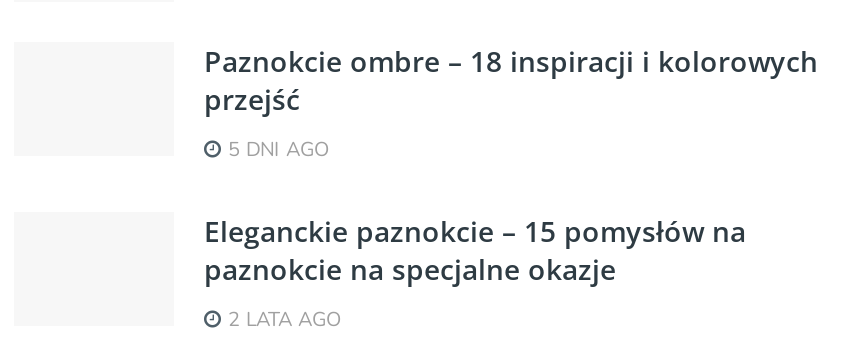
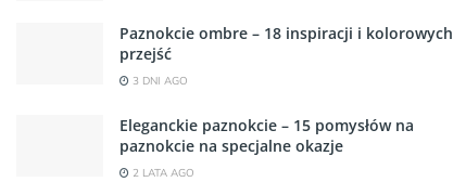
- 5 DNI AGO
+ 3 DNI AGO
